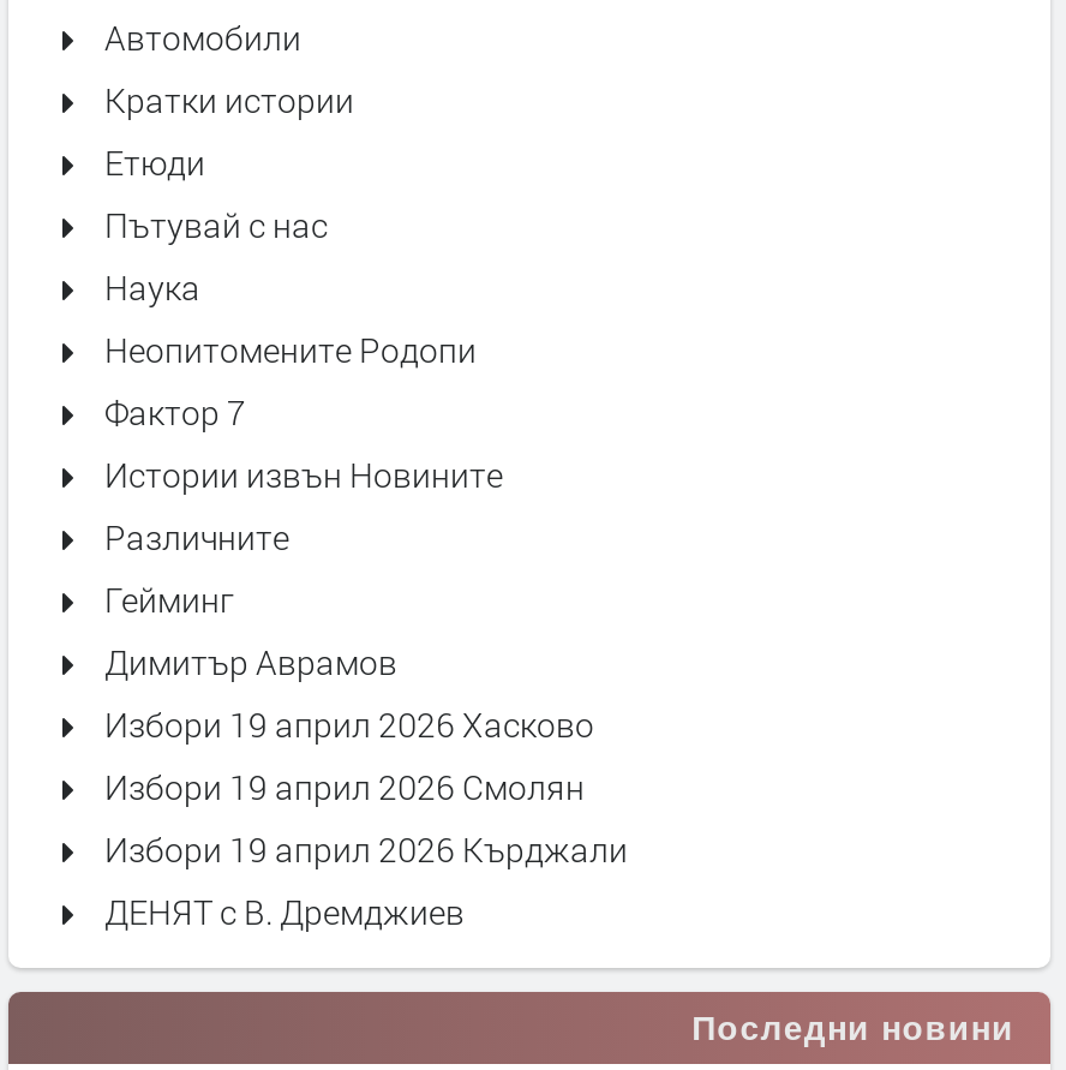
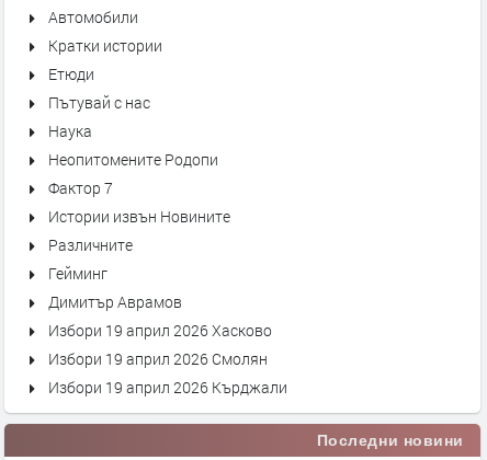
- ДЕНЯТ с В. Дремджиев
